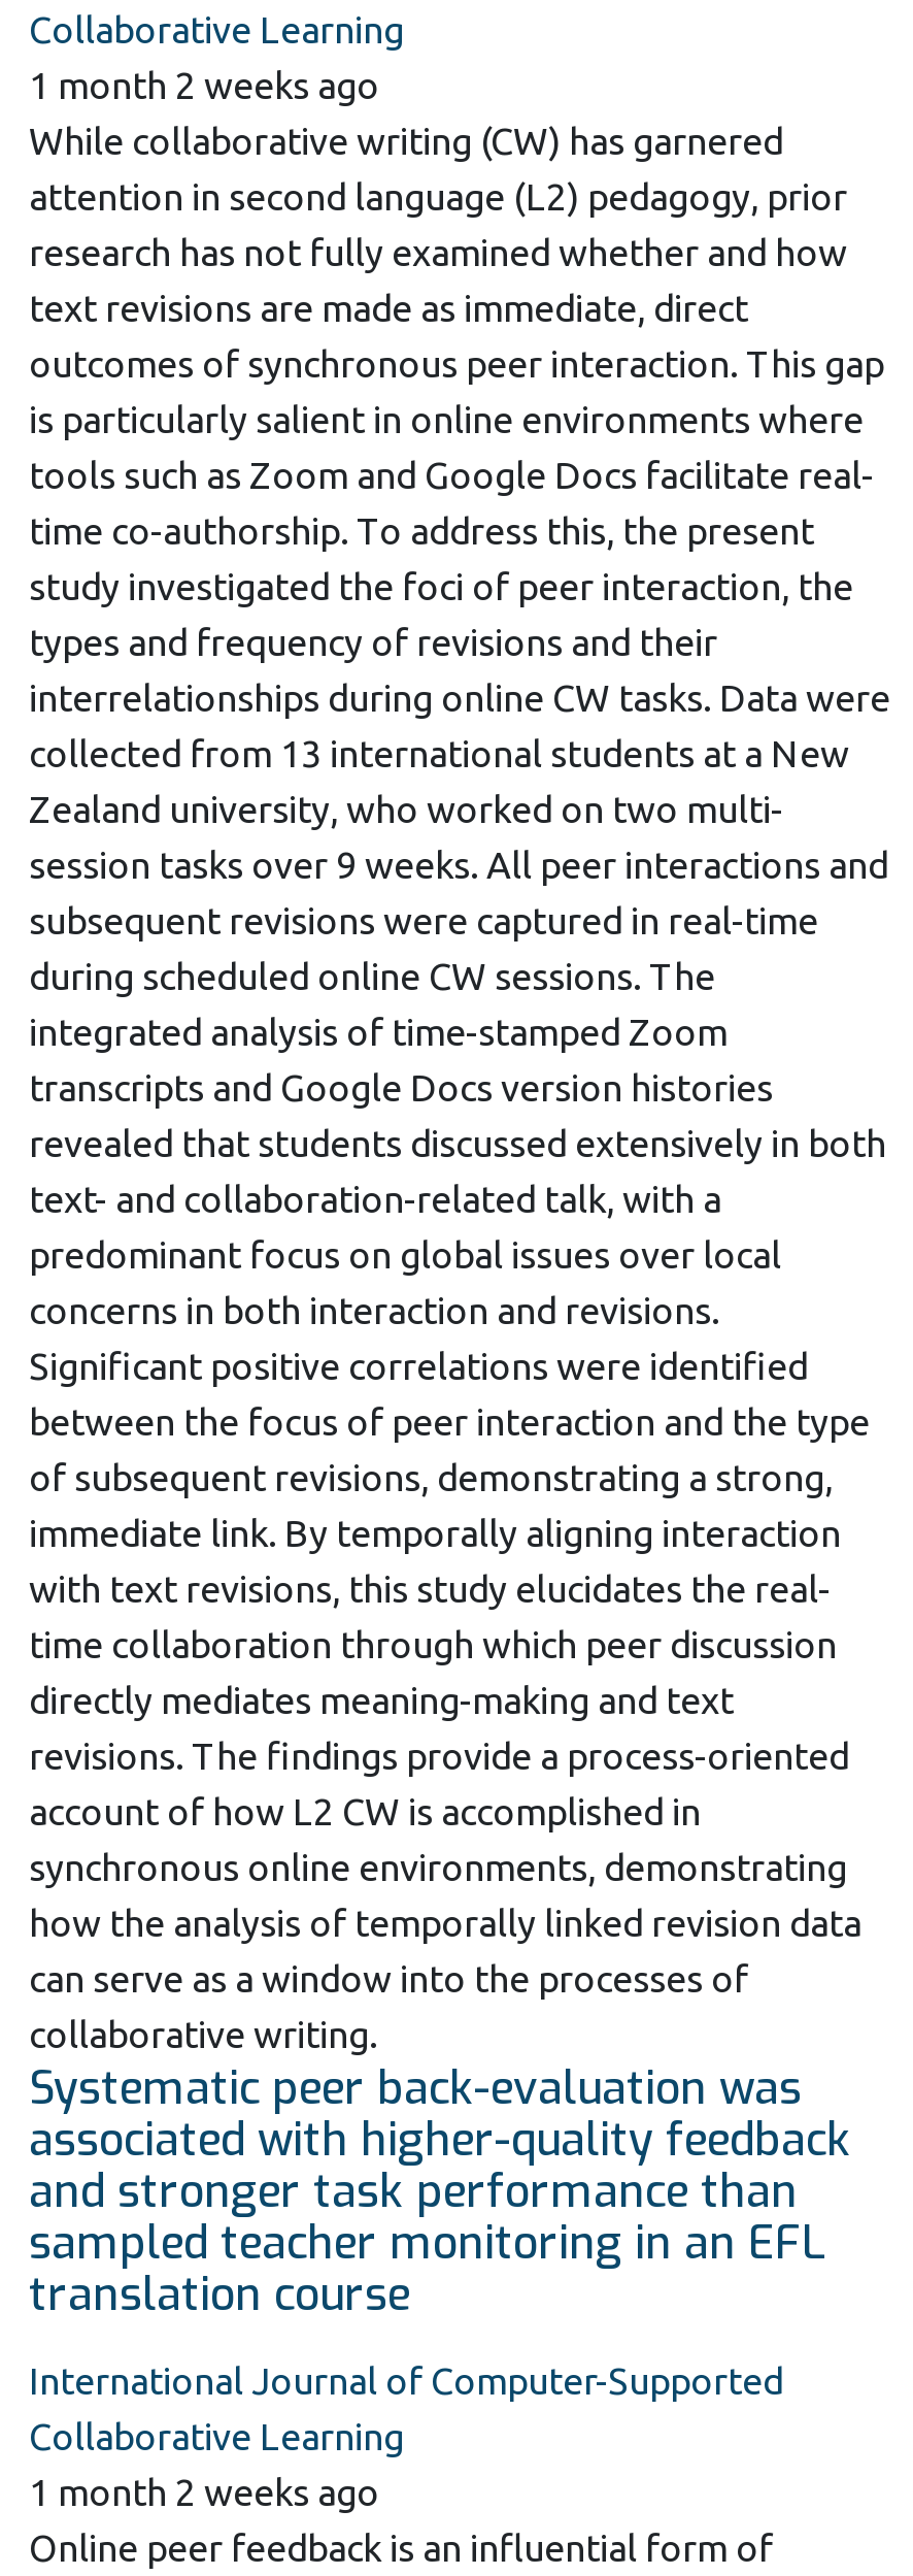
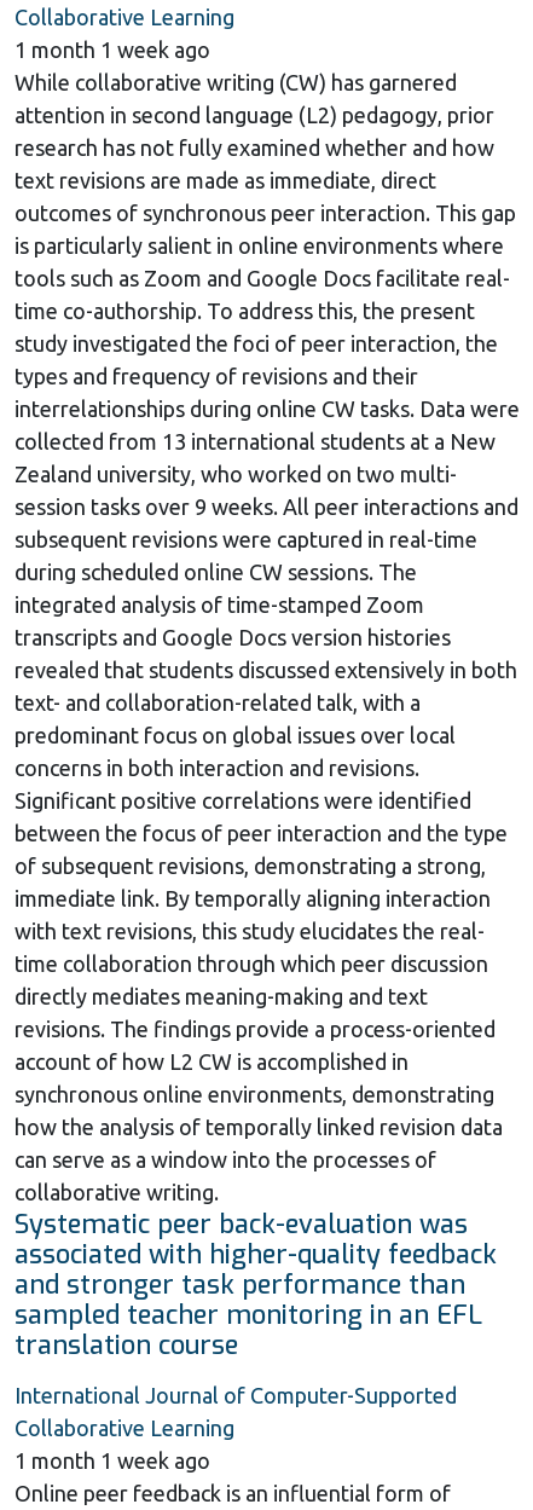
- 1 month 2 weeks ago
+ 1 month 1 week ago

- 1 month 2 weeks ago
+ 1 month 1 week ago
